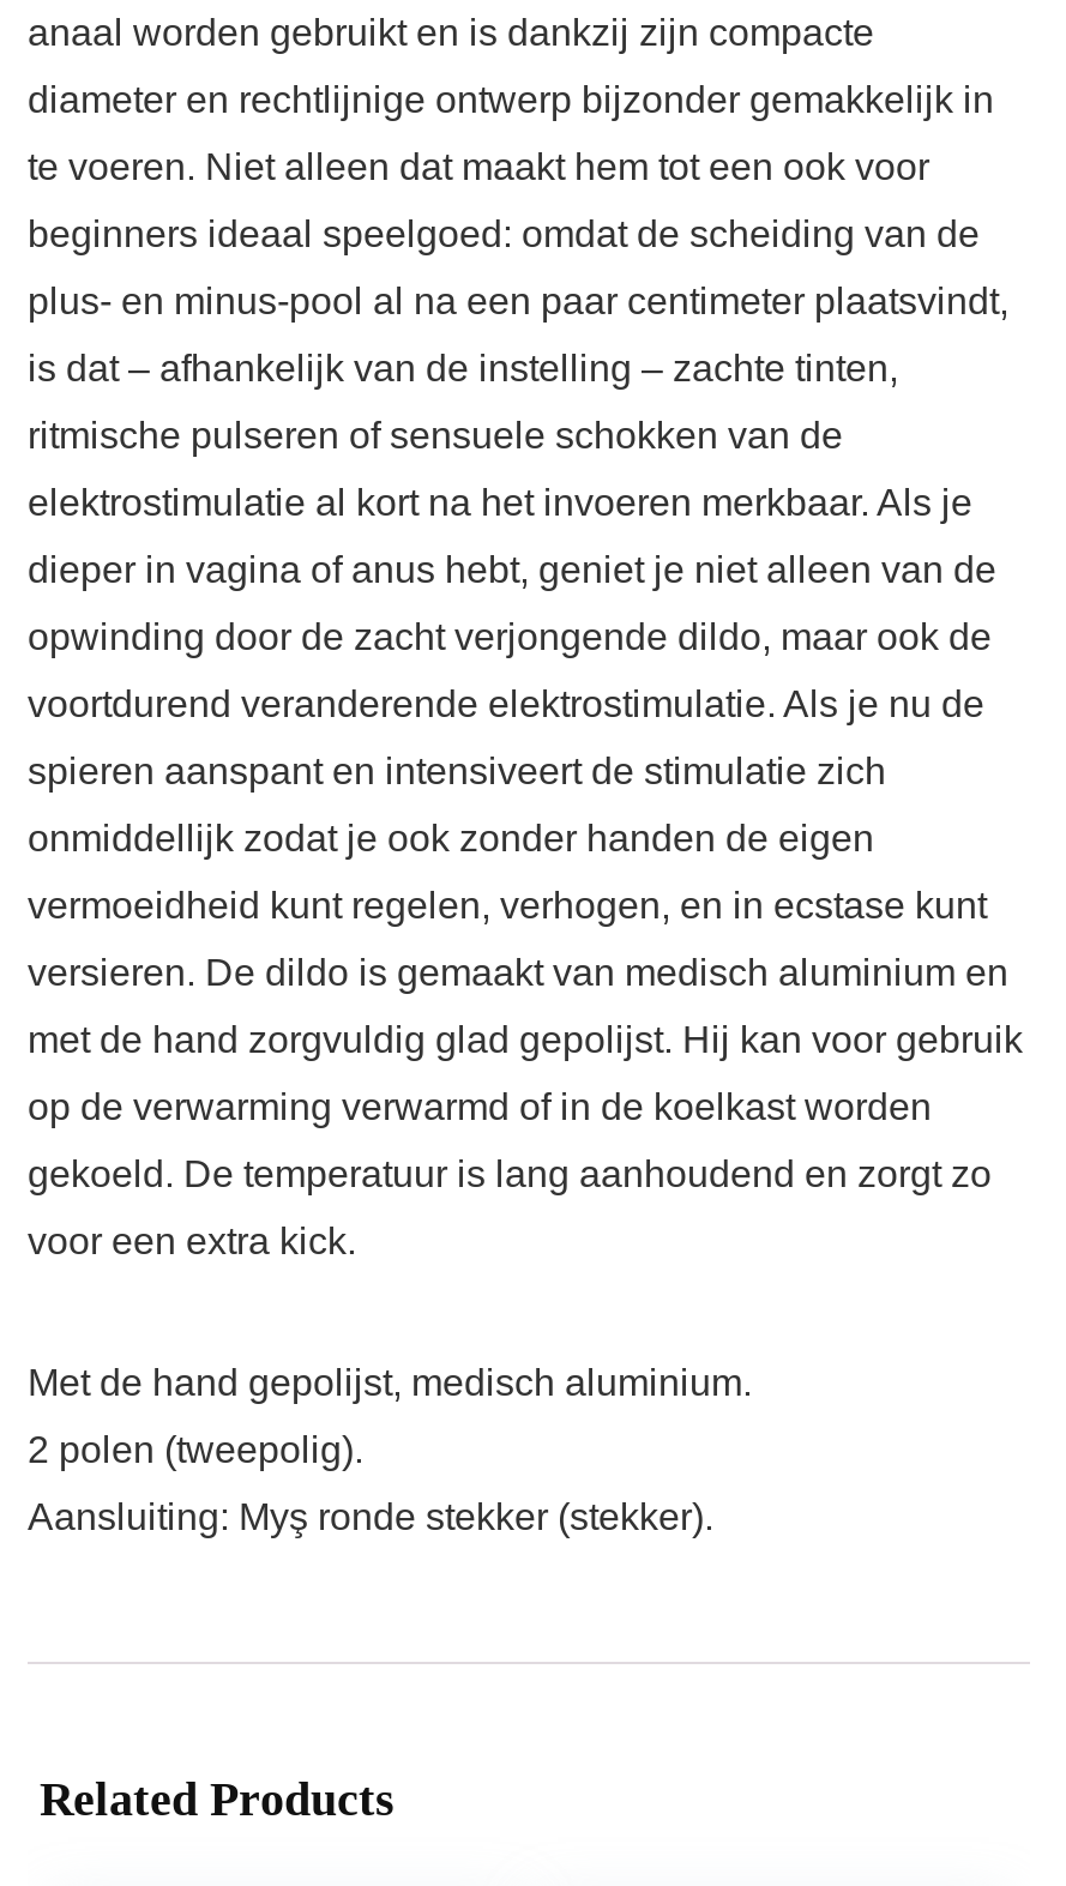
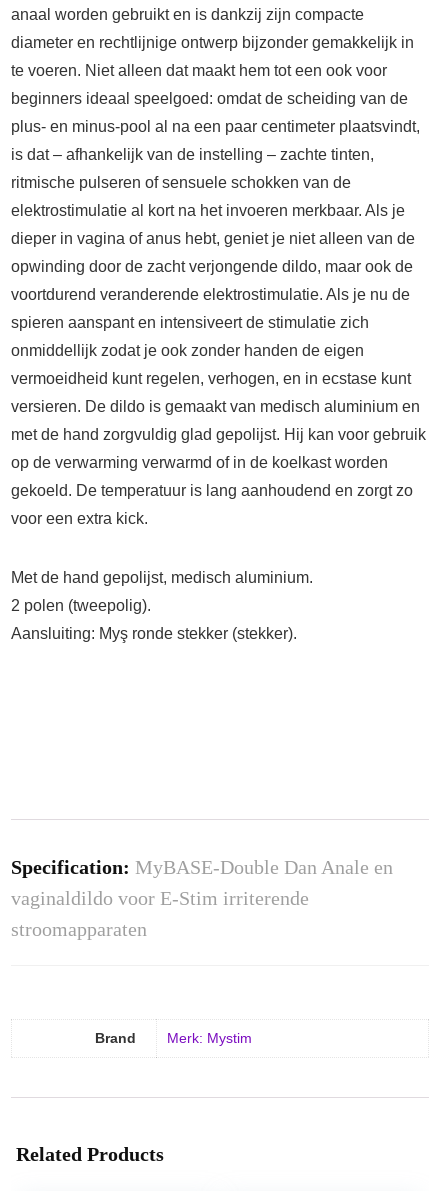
+ Specification: MyBASE-Double Dan Anale en
+ vaginaldildo voor E-Stim irriterende
+ stroomapparaten

+ Brand
+ Merk: Mystim
